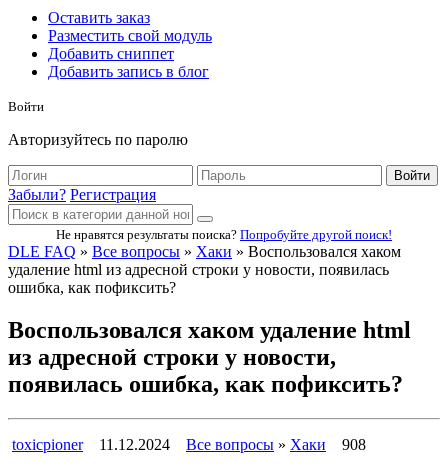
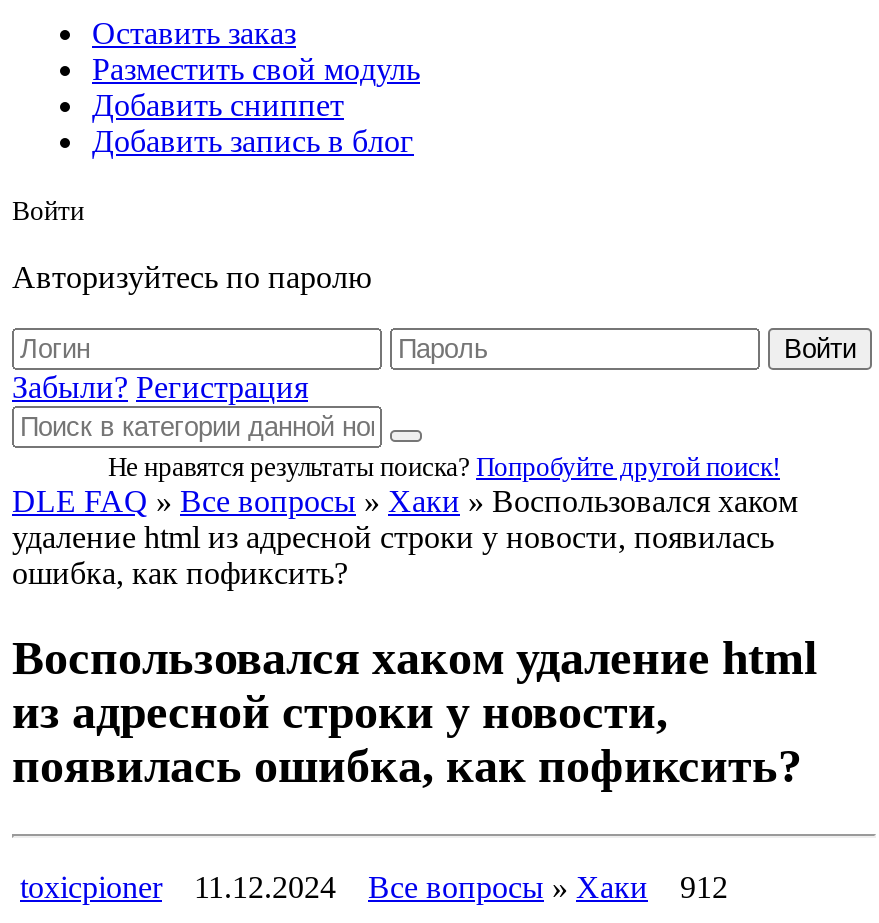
- toxicpioner 11.12.2024 Все вопросы» Хаки 908
+ toxicpioner 11.12.2024 Все вопросы» Хаки 912
